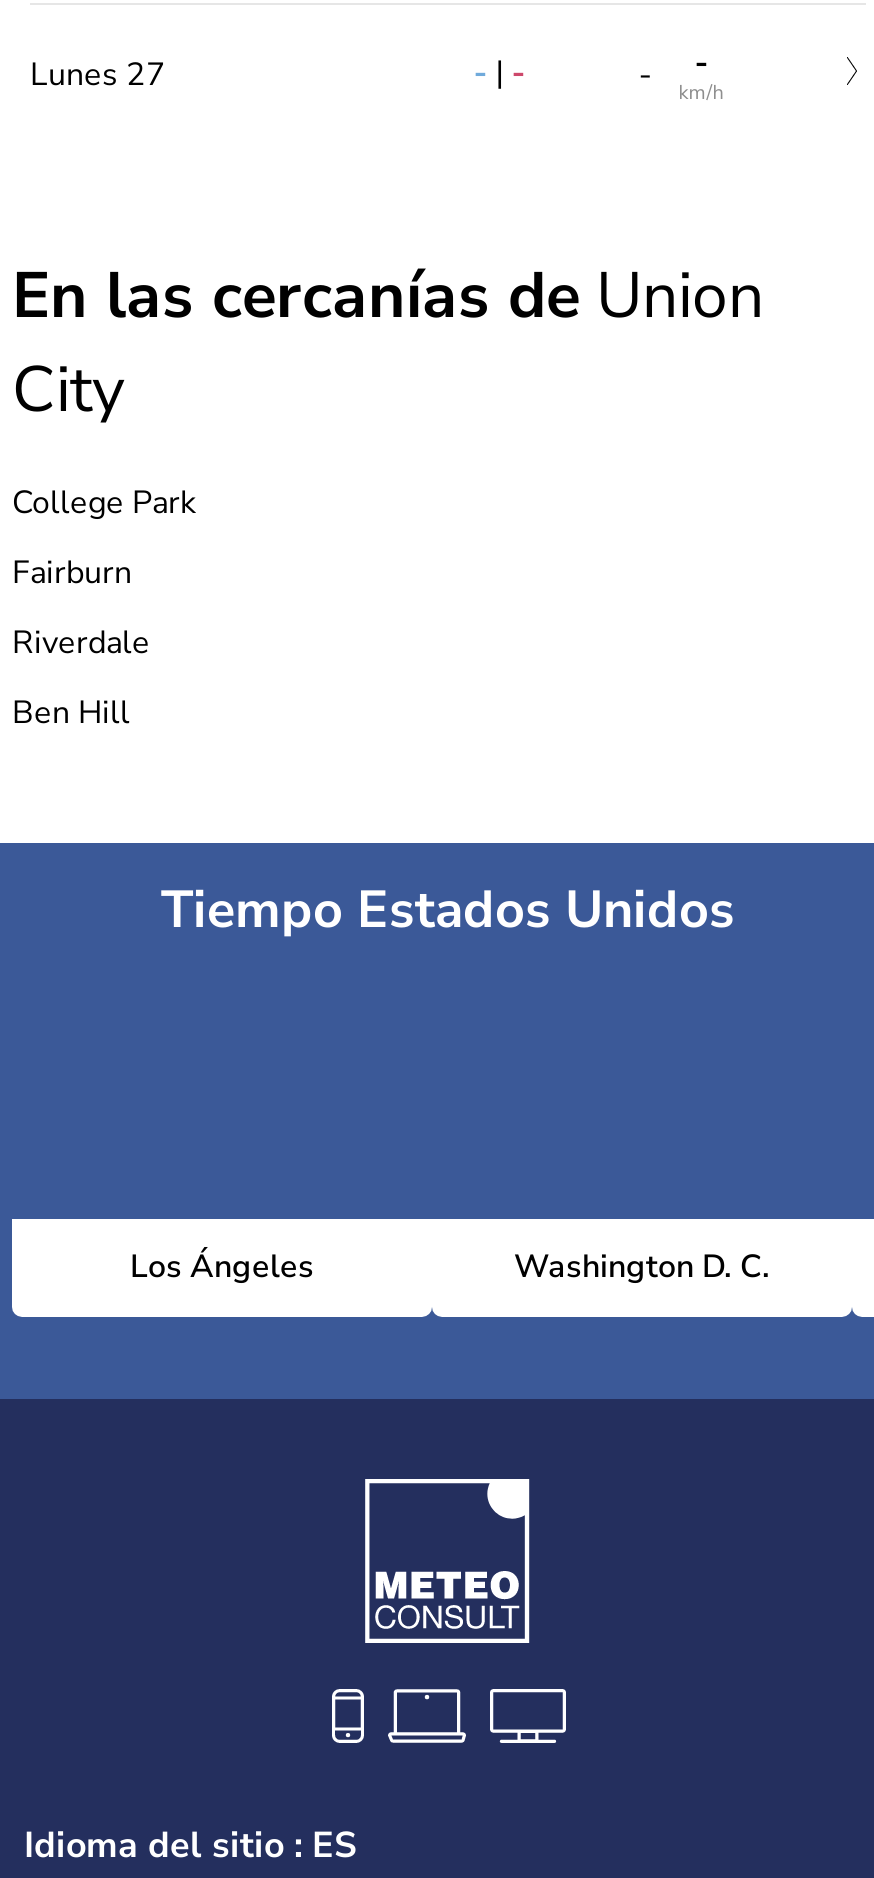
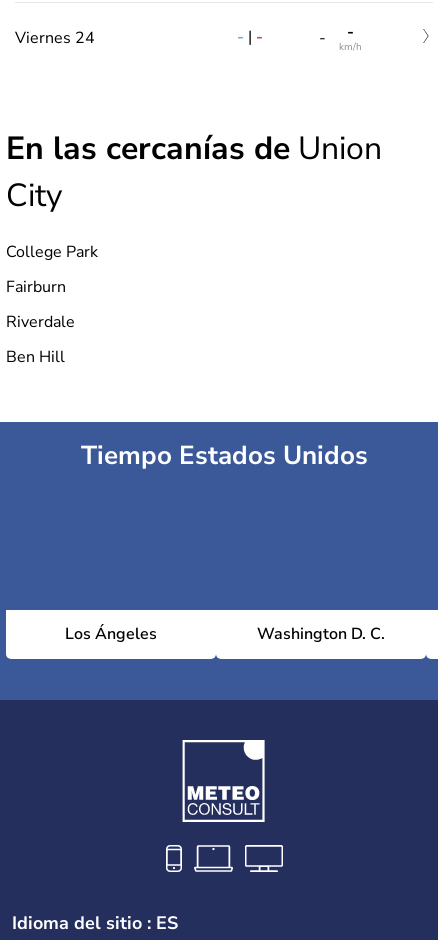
- Lunes 27
+ Viernes 24
